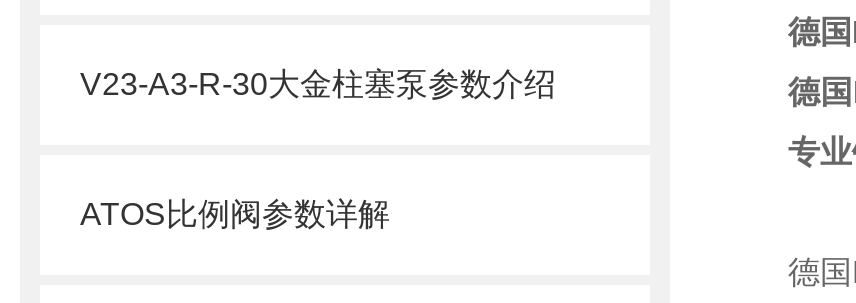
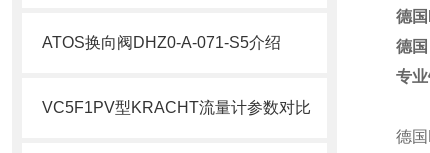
- V23-A3-R-30大金柱塞泵参数介绍
+ ATOS换向阀DHZ0-A-071-S5介绍

- ATOS比例阀参数详解
+ VC5F1PV型KRACHT流量计参数对比
